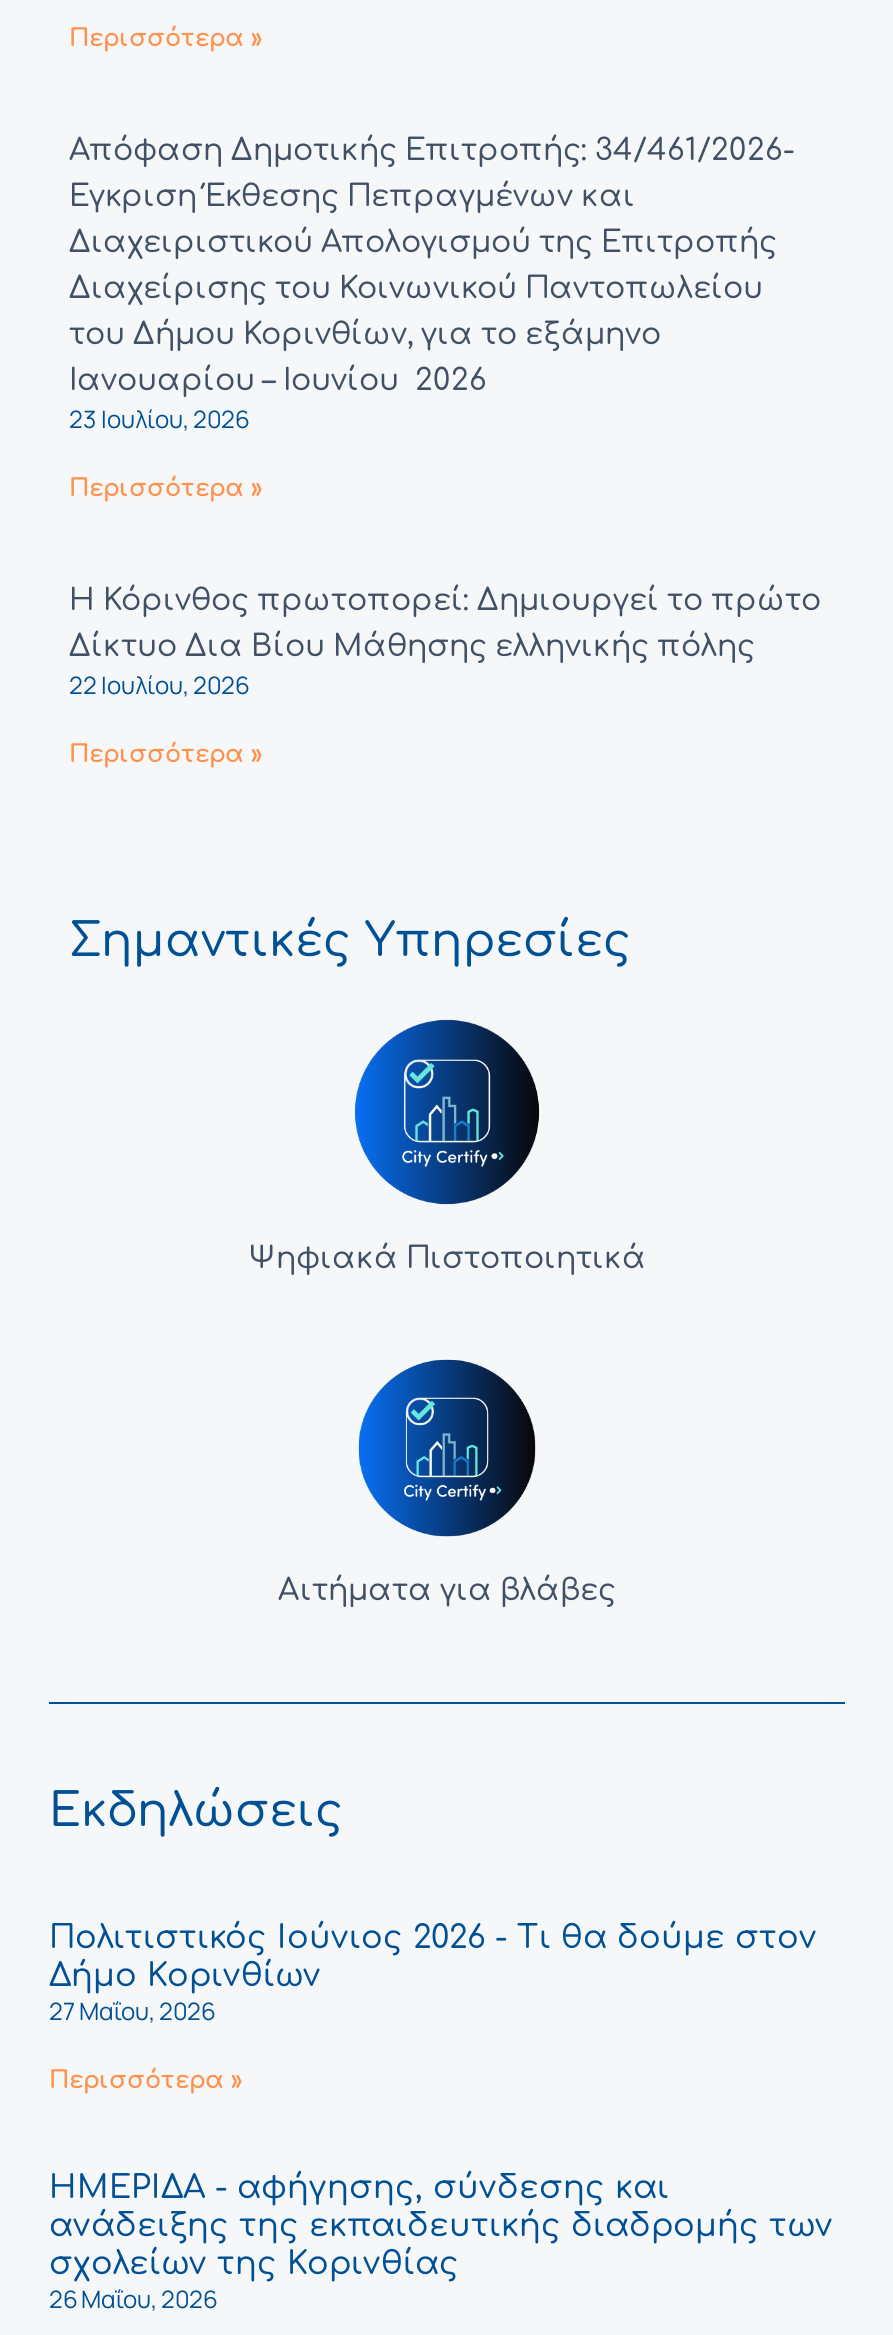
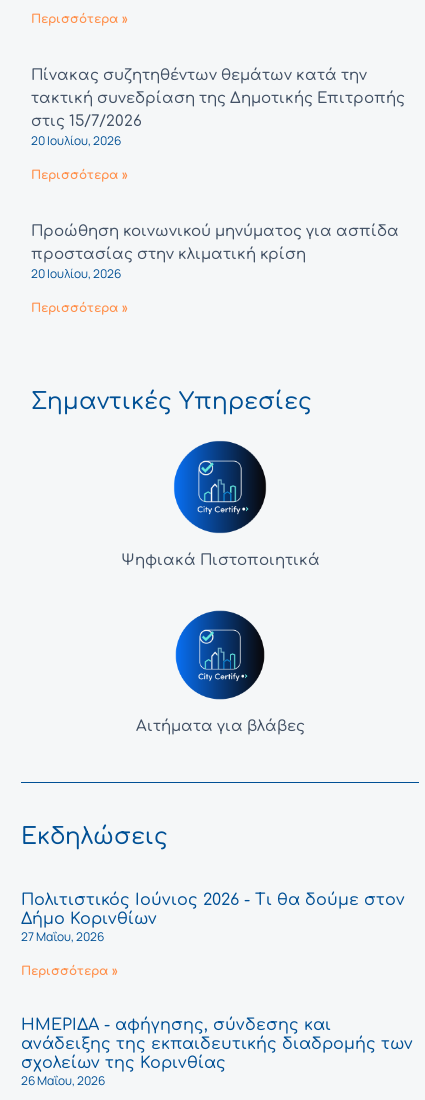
- Απόφαση Δημοτικής Επιτροπής: 34/461/2026-
- Έγκριση Έκθεσης Πεπραγμένων και
- Διαχειριστικού Απολογισμού της Επιτροπής
- Διαχείρισης του Κοινωνικού Παντοπωλείου
- του Δήμου Κορινθίων, για το εξάμηνο
- Ιανουαρίου – Ιουνίου 2026
- 23 Ιουλίου, 2026
+ Πίνακας συζητηθέντων θεμάτων κατά την
+ τακτική συνεδρίαση της Δημοτικής Επιτροπής
+ στις 15/7/2026
+ 20 Ιουλίου, 2026

- Η Κόρινθος πρωτοπορεί: Δημιουργεί το πρώτο
- Δίκτυο Δια Βίου Μάθησης ελληνικής πόλης
- 22 Ιουλίου, 2026
+ Προώθηση κοινωνικού μηνύματος για ασπίδα
+ προστασίας στην κλιματική κρίση
+ 20 Ιουλίου, 2026
